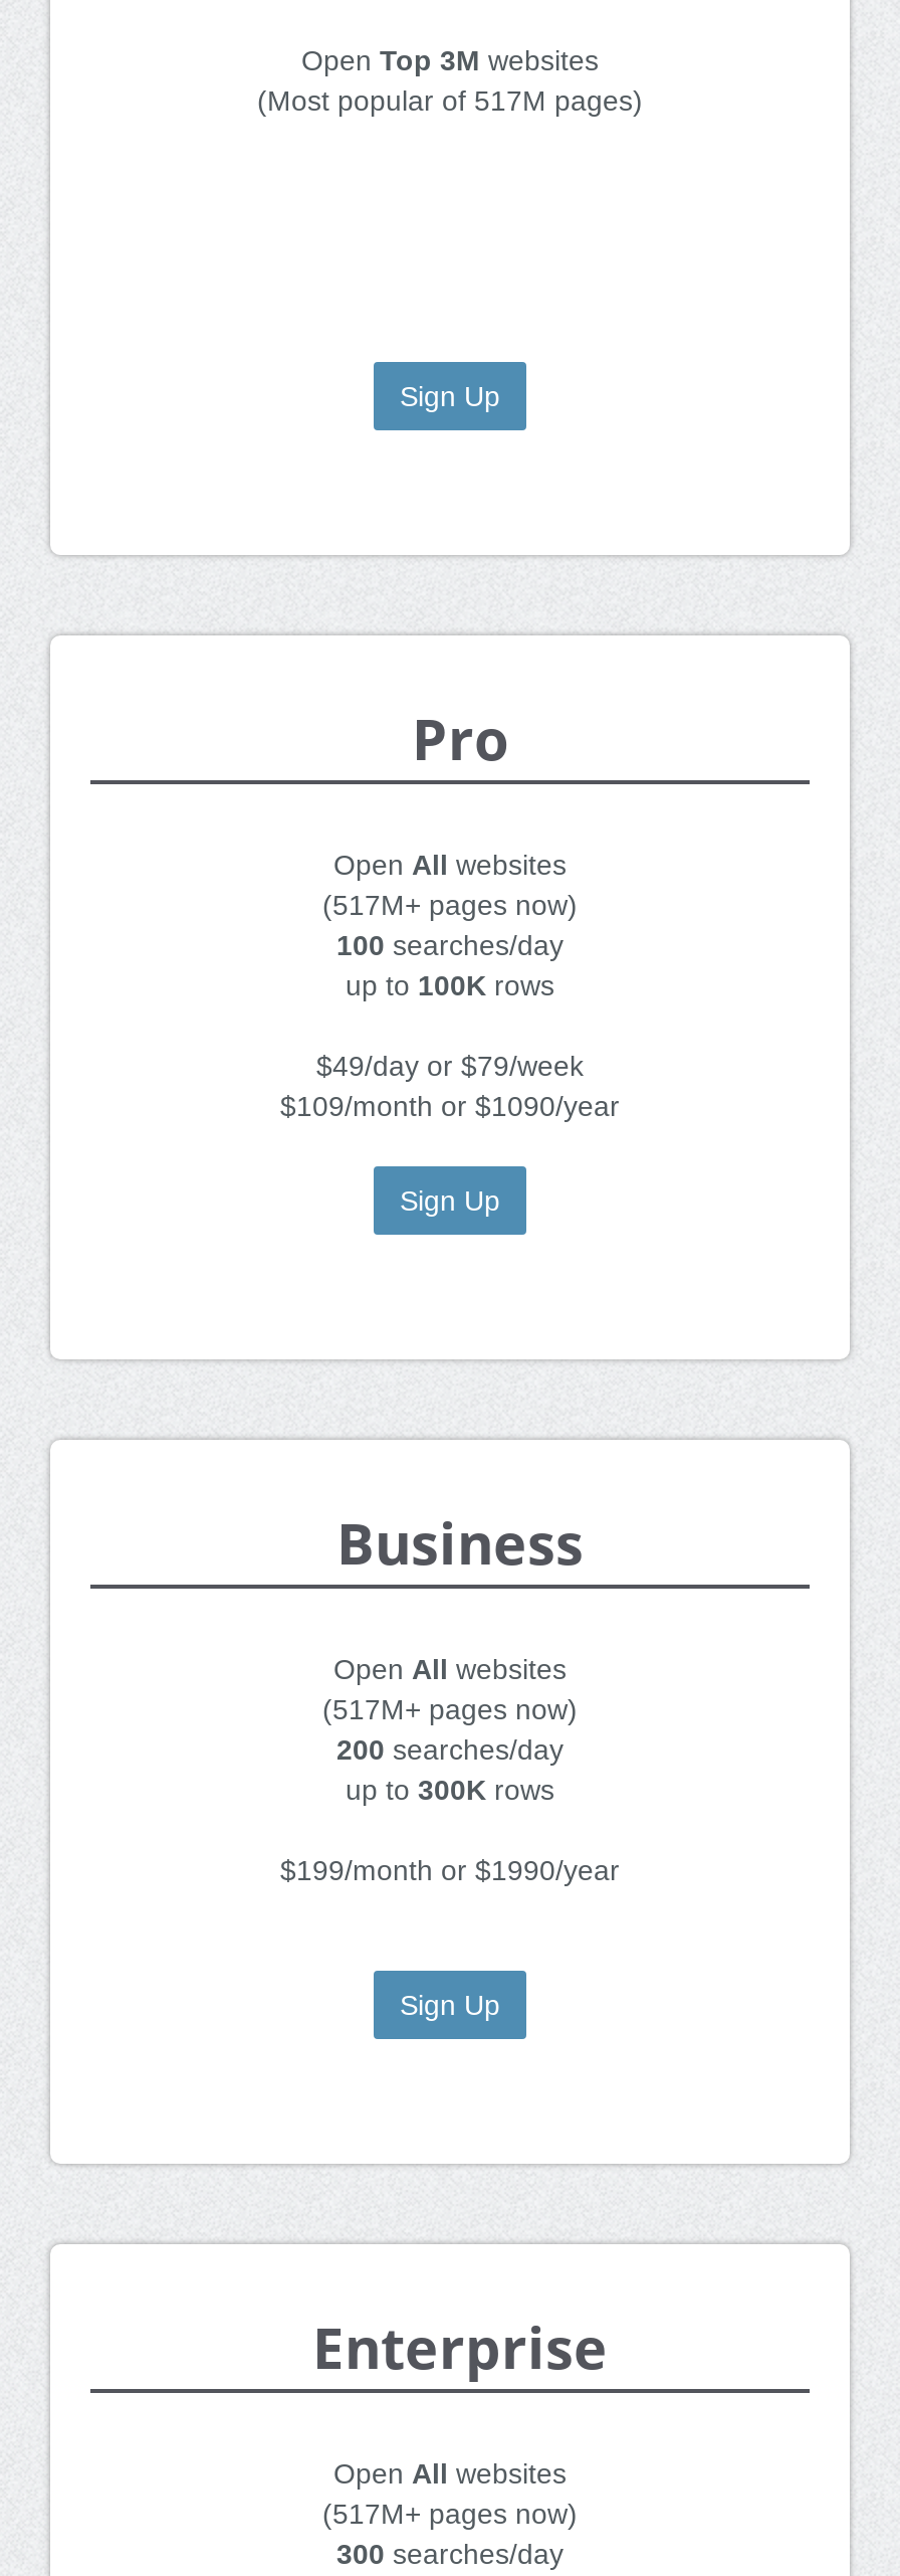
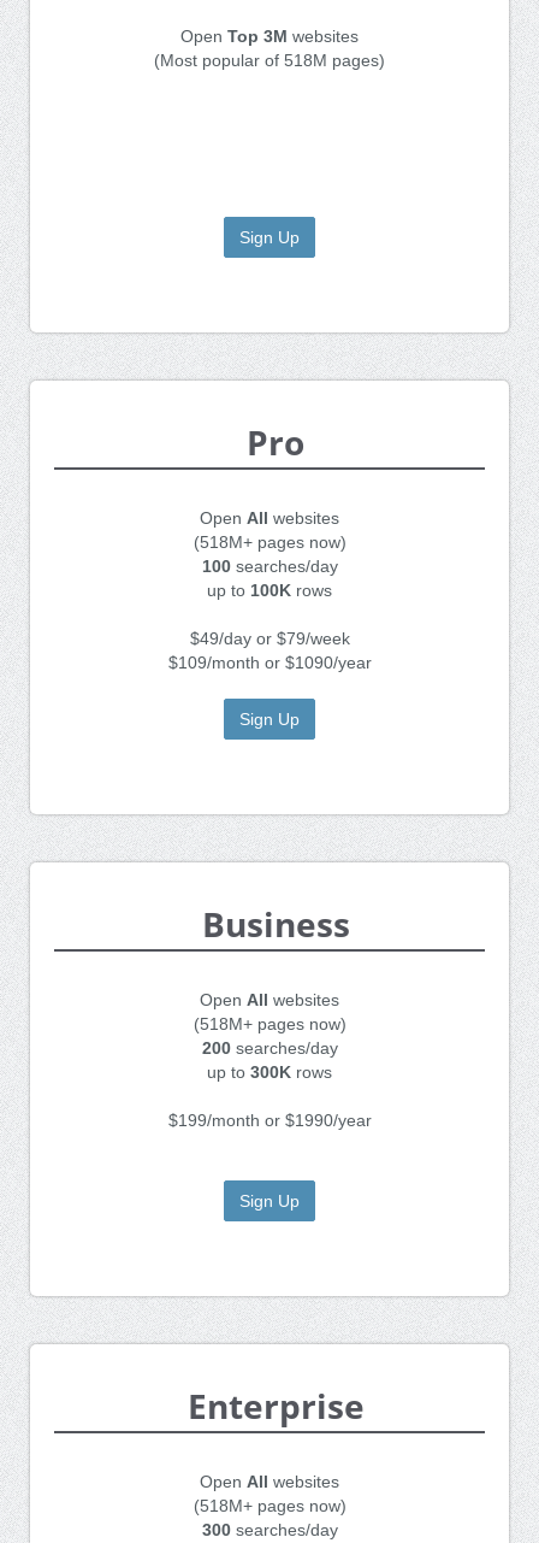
- (Most popular of 517M pages)
+ (Most popular of 518M pages)

- (517M+ pages now)
+ (518M+ pages now)

- (517M+ pages now)
+ (518M+ pages now)

- (517M+ pages now)
+ (518M+ pages now)
